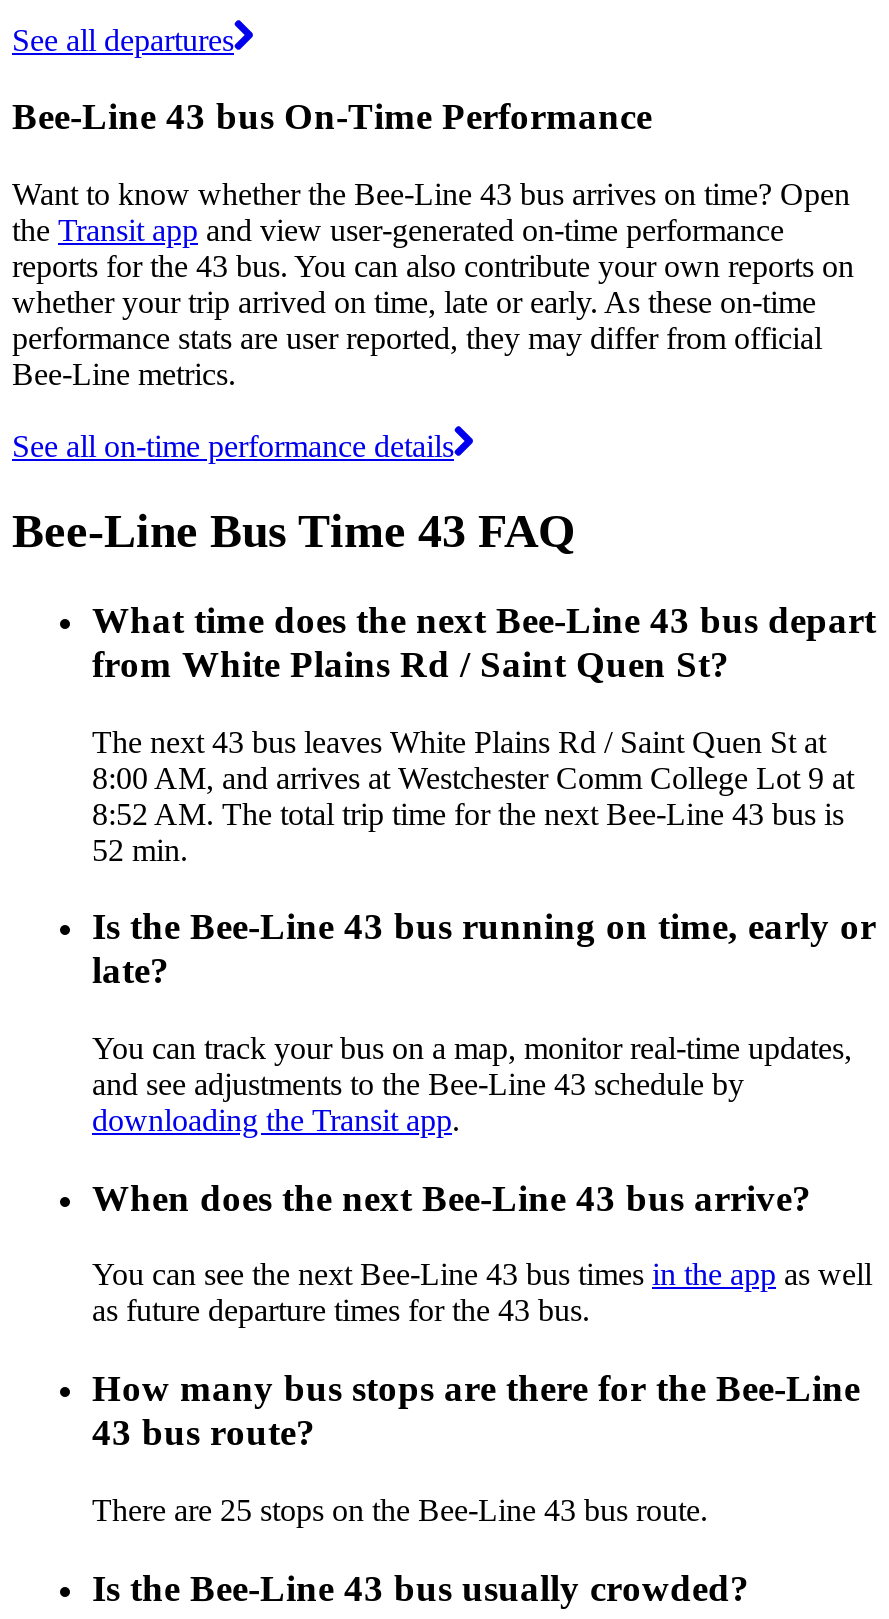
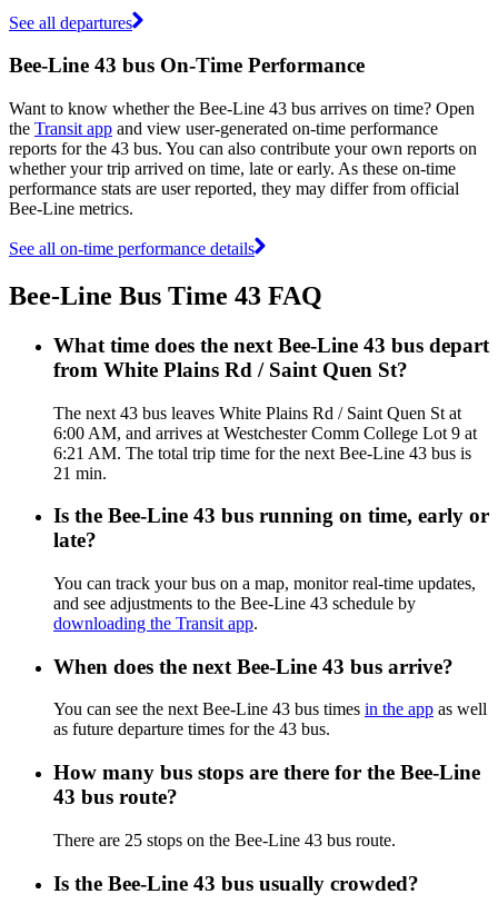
- 8:00 AM, and arrives at Westchester Comm College Lot 9 at
+ 6:00 AM, and arrives at Westchester Comm College Lot 9 at

- 8:52 AM. The total trip time for the next Bee-Line 43 bus is
+ 6:21 AM. The total trip time for the next Bee-Line 43 bus is

- 52 min.
+ 21 min.
